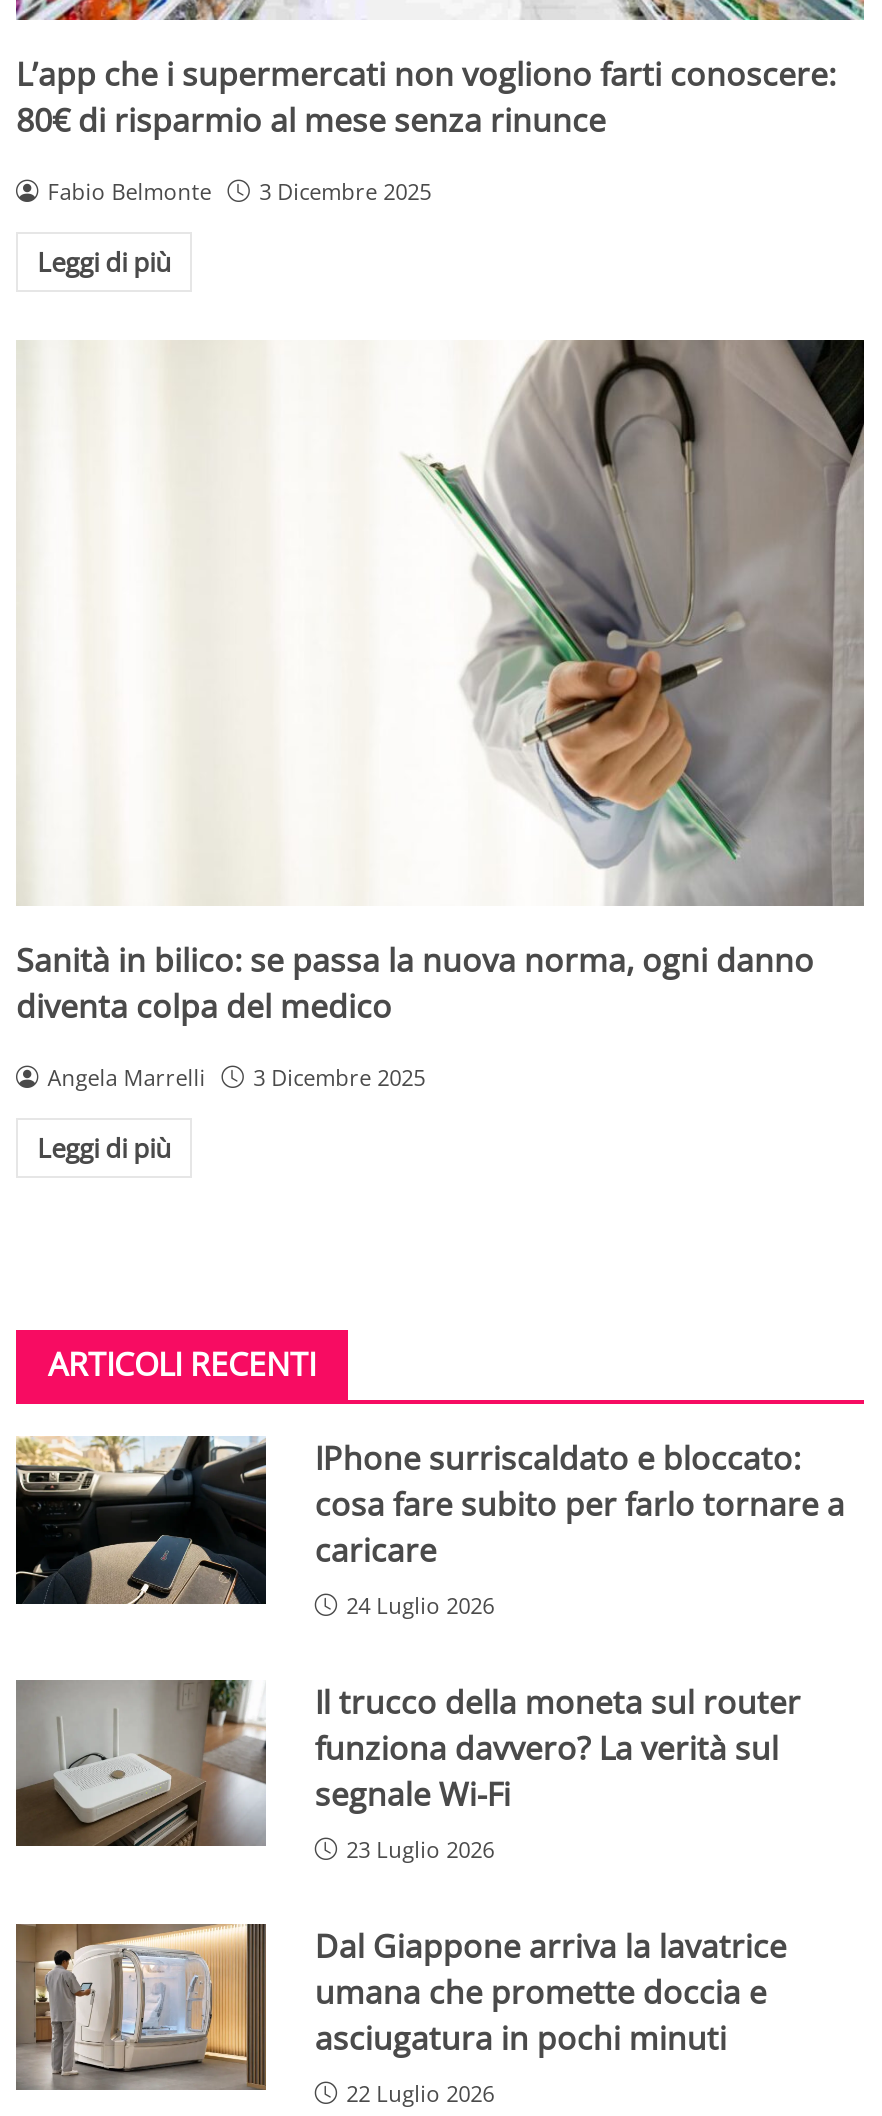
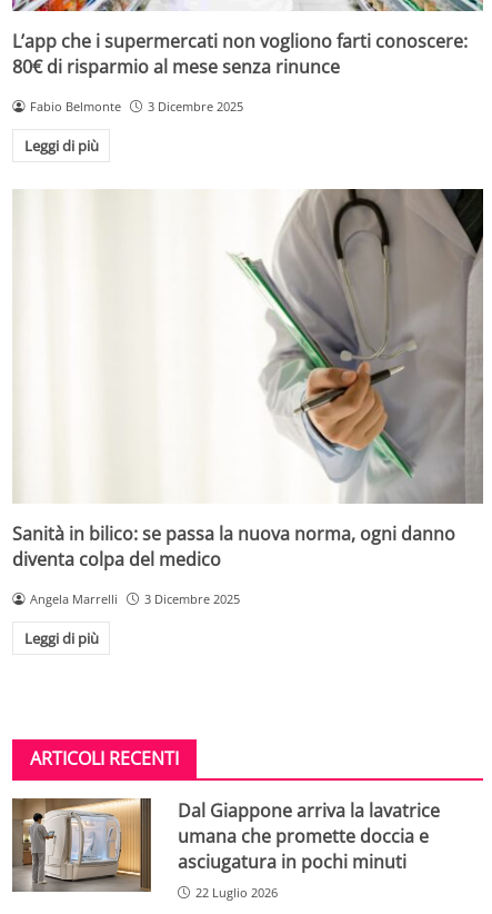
- [image]
- IPhone surriscaldato e bloccato:
- cosa fare subito per farlo tornare a
- caricare
- 24 Luglio 2026
- Il trucco della moneta sul router
- funziona davvero? La verità sul
- segnale Wi-Fi
- 23 Luglio 2026

- [image]
